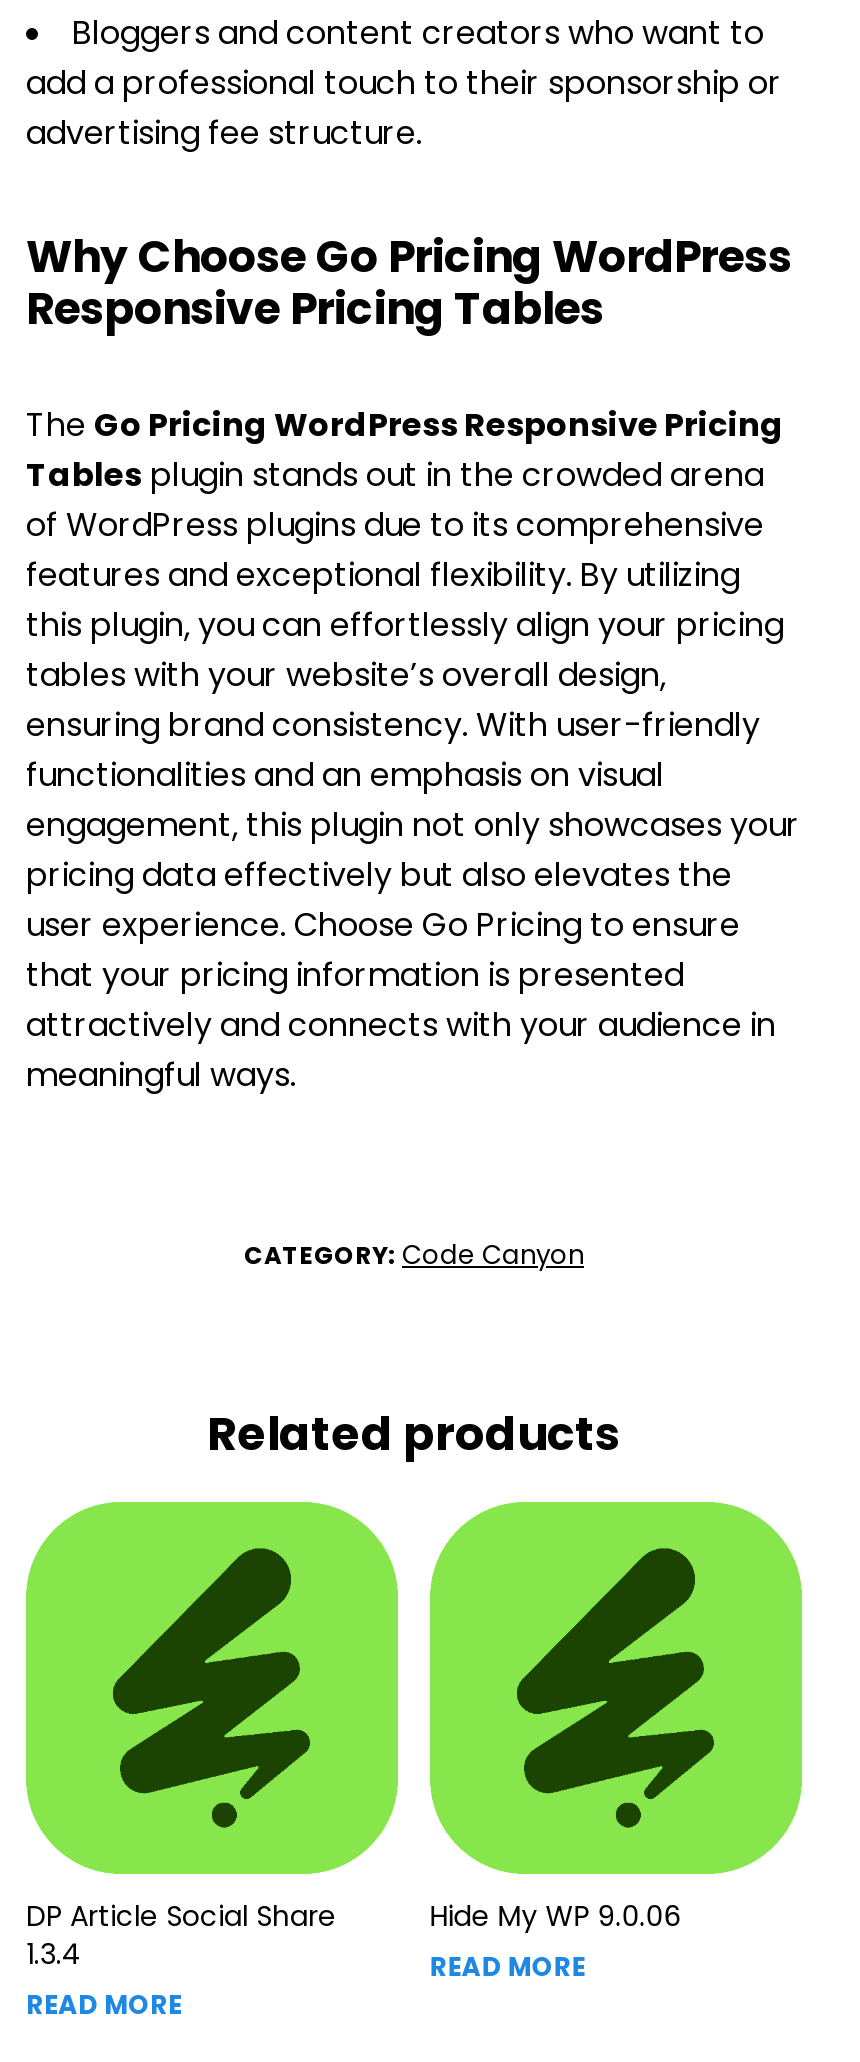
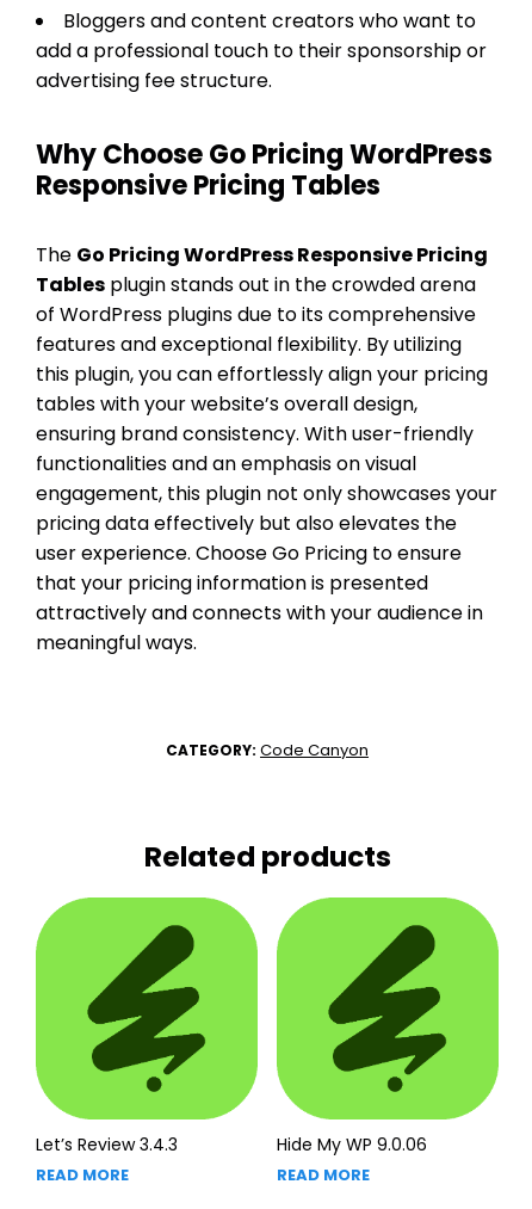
- DP Article Social Share
- 1.3.4
+ Let’s Review 3.4.3
